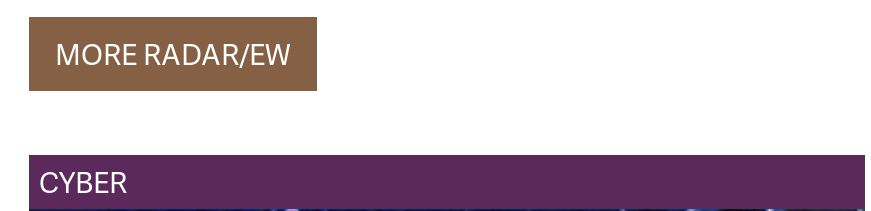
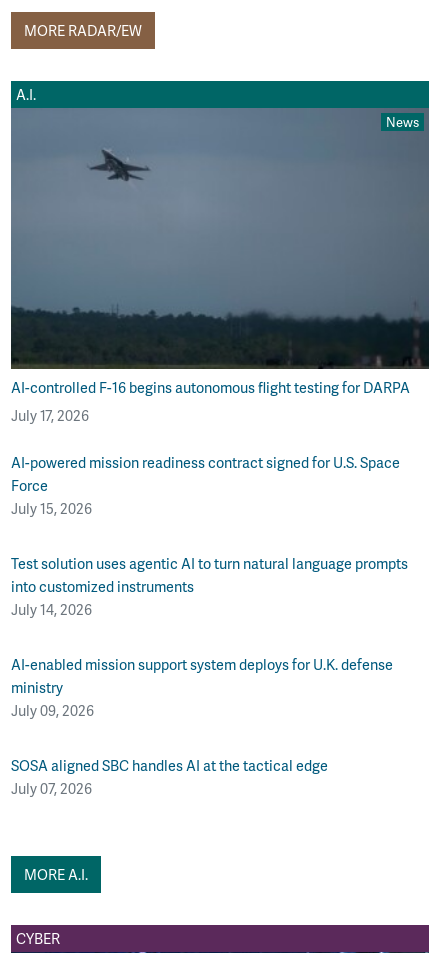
+ [image]
+ A.I.
+ News

+ AI-controlled F-16 begins autonomous flight testing for DARPA
+ July 17, 2026
+ AI-powered mission readiness contract signed for U.S. Space
+ Force
+ July 15, 2026
+ Test solution uses agentic AI to turn natural language prompts
+ into customized instruments
+ July 14, 2026
+ AI-enabled mission support system deploys for U.K. defense
+ ministry
+ July 09, 2026
+ SOSA aligned SBC handles AI at the tactical edge
+ July 07, 2026

+ MORE A.I.
